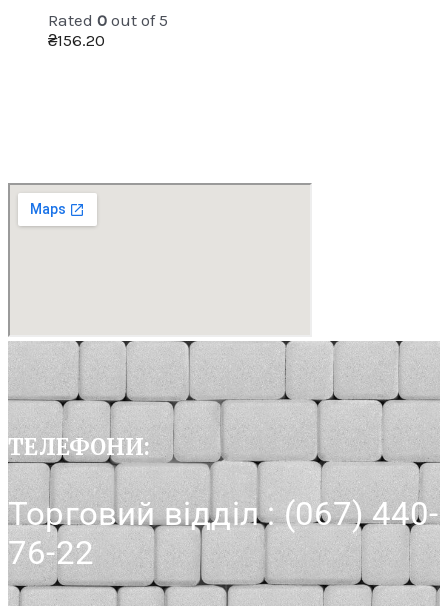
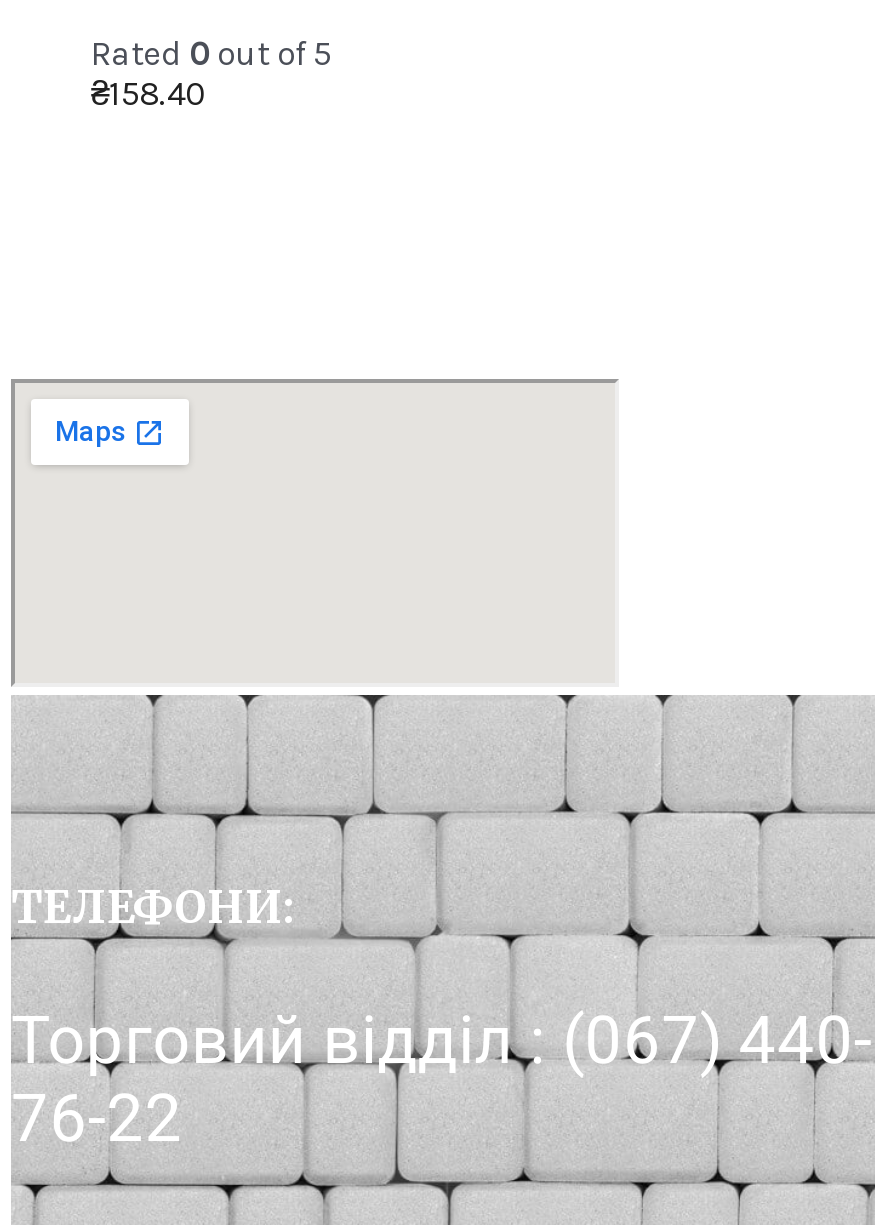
- ₴156.20
+ ₴158.40
